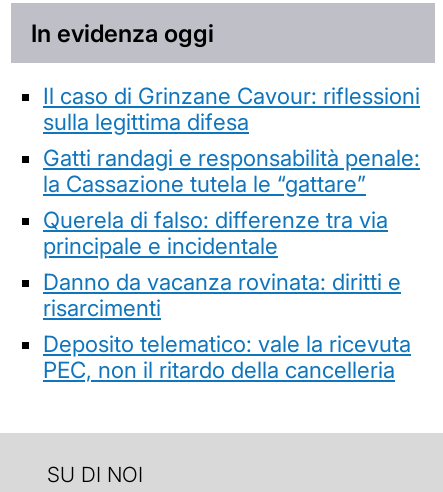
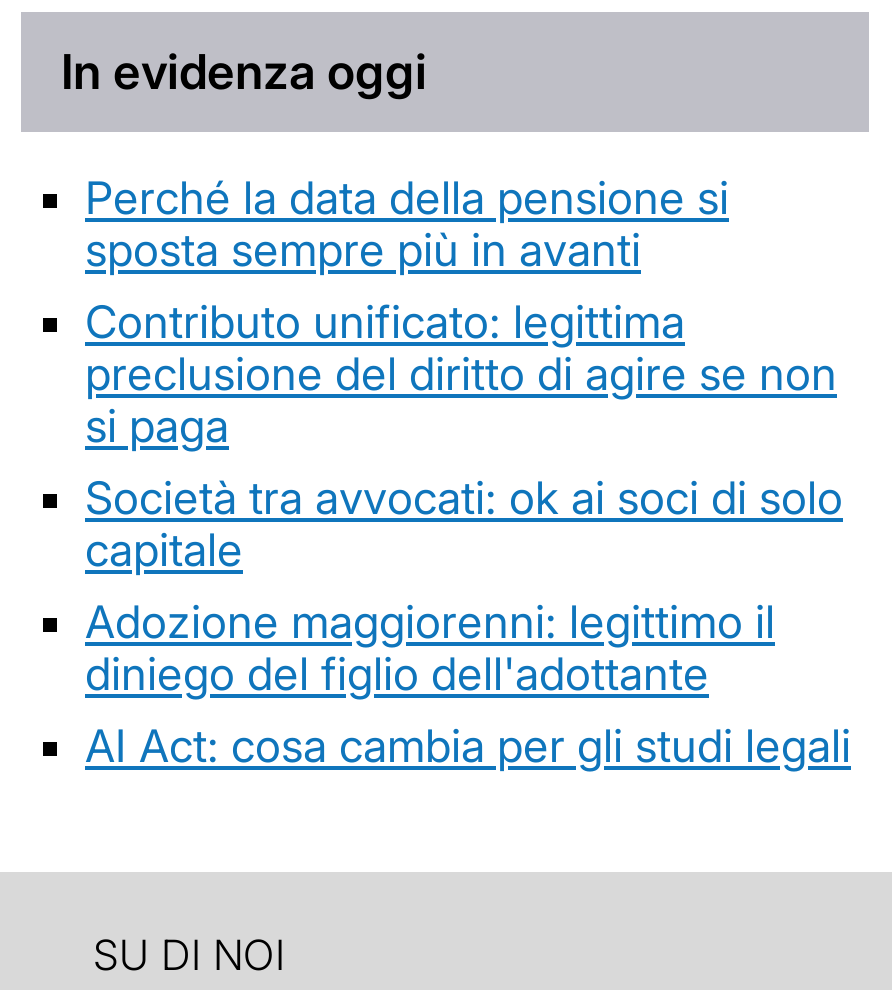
- Il caso di Grinzane Cavour: riflessioni
- sulla legittima difesa
- Gatti randagi e responsabilità penale:
- la Cassazione tutela le “gattare”
- Querela di falso: differenze tra via
- principale e incidentale
- Danno da vacanza rovinata: diritti e
- risarcimenti
- Deposito telematico: vale la ricevuta
- PEC, non il ritardo della cancelleria
+ Perché la data della pensione si
+ sposta sempre più in avanti
+ Contributo unificato: legittima
+ preclusione del diritto di agire se non
+ si paga
+ Società tra avvocati: ok ai soci di solo
+ capitale
+ Adozione maggiorenni: legittimo il
+ diniego del figlio dell'adottante
+ AI Act: cosa cambia per gli studi legali
